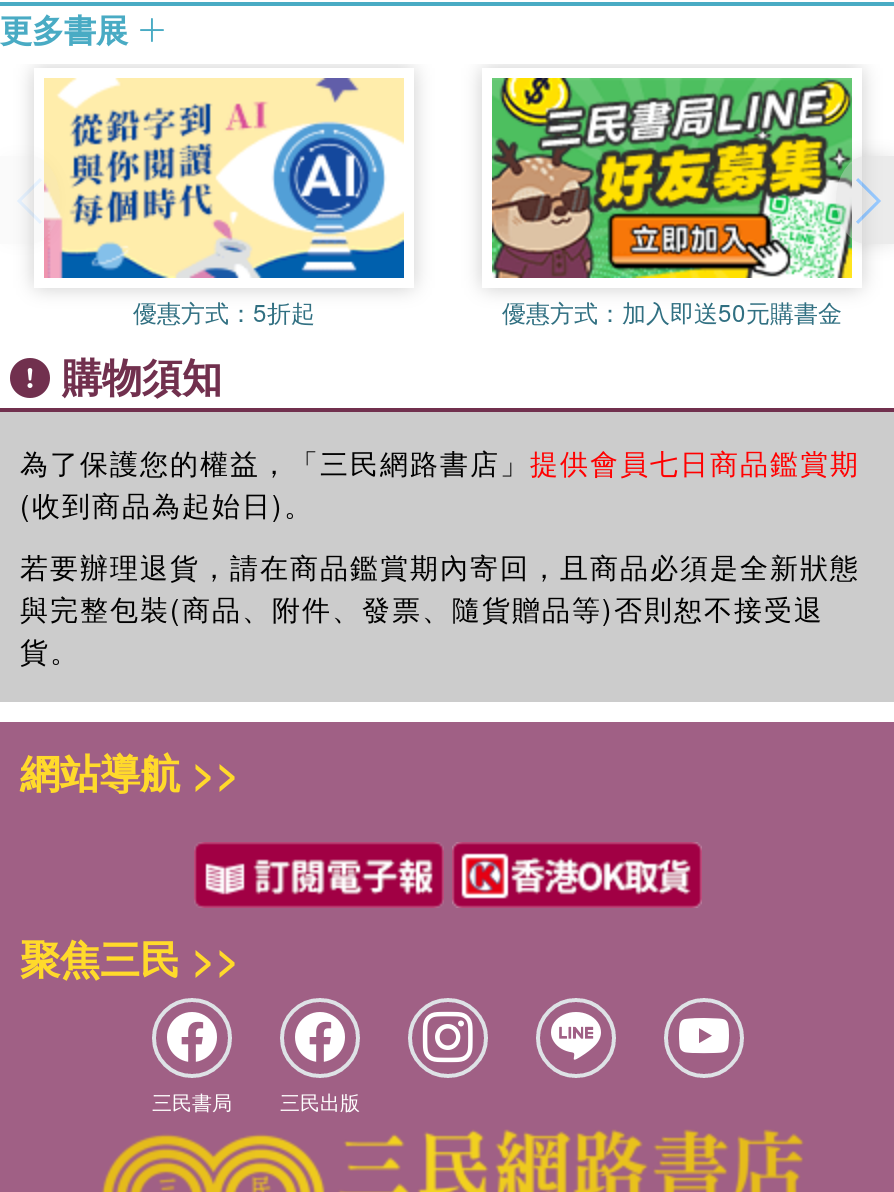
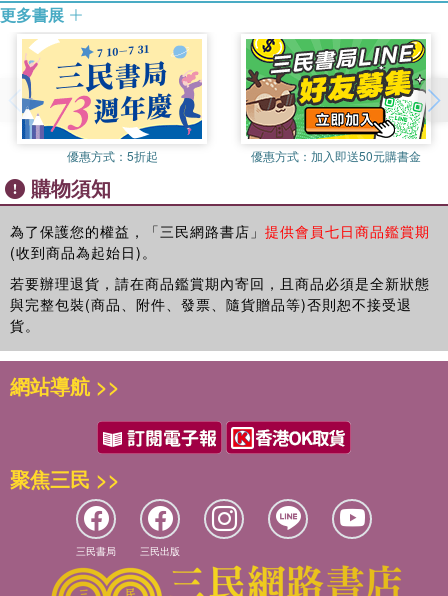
- [image]
+ [image]
